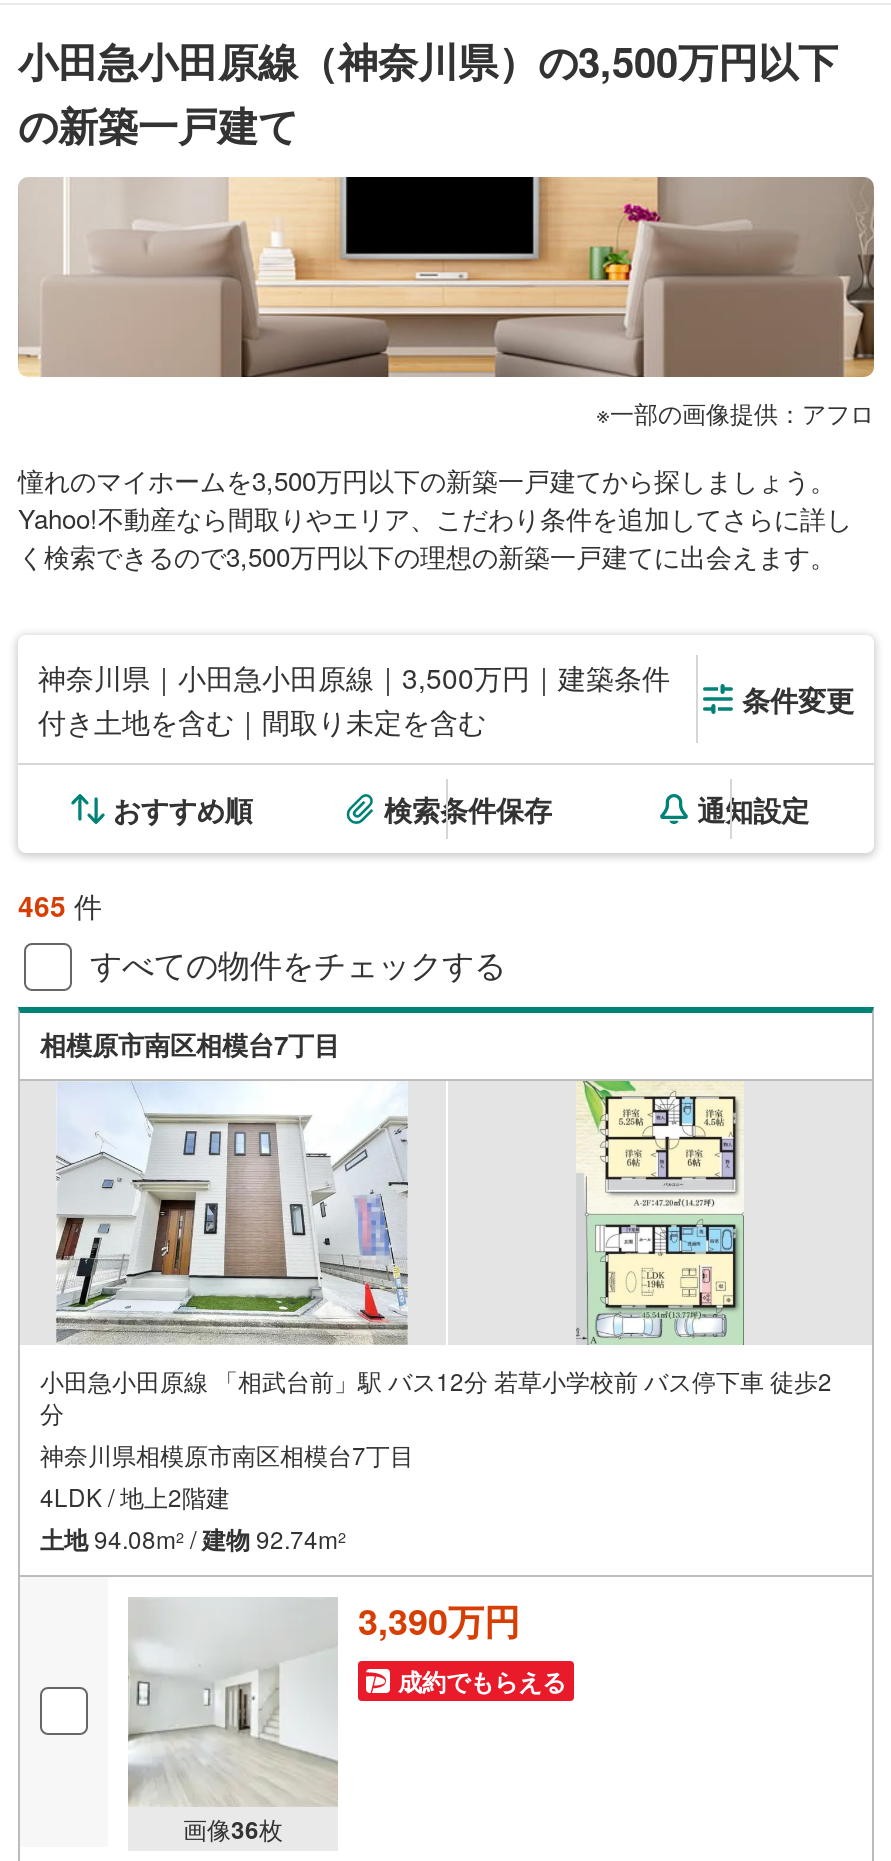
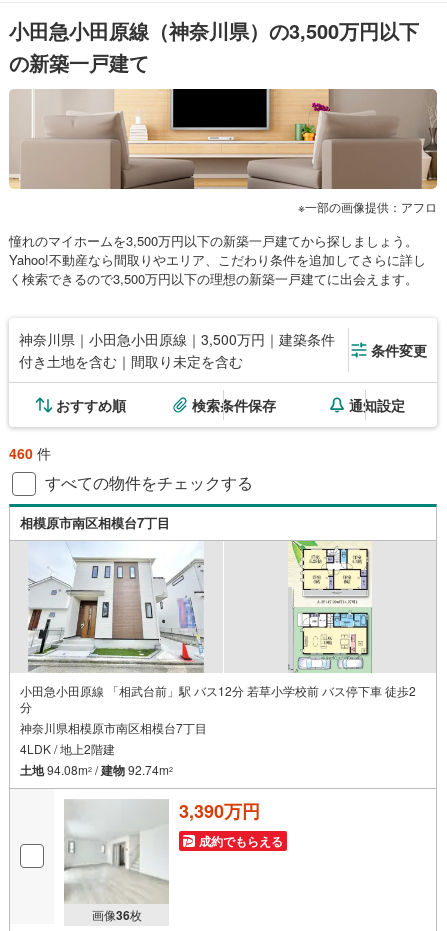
- 465件
+ 460件
